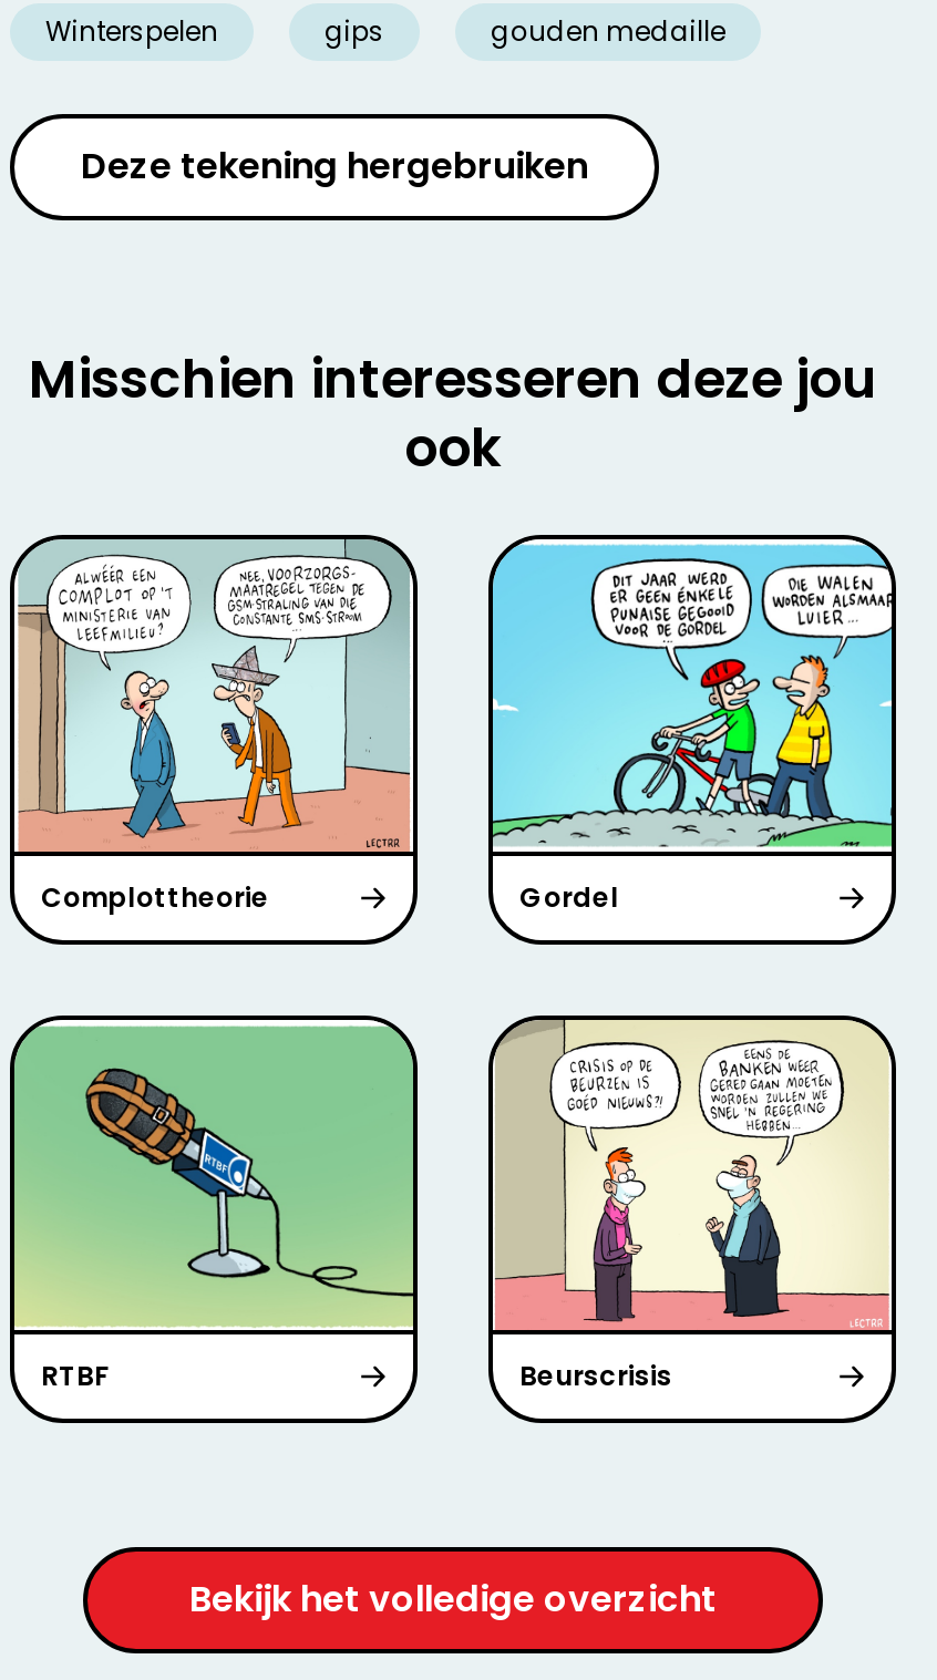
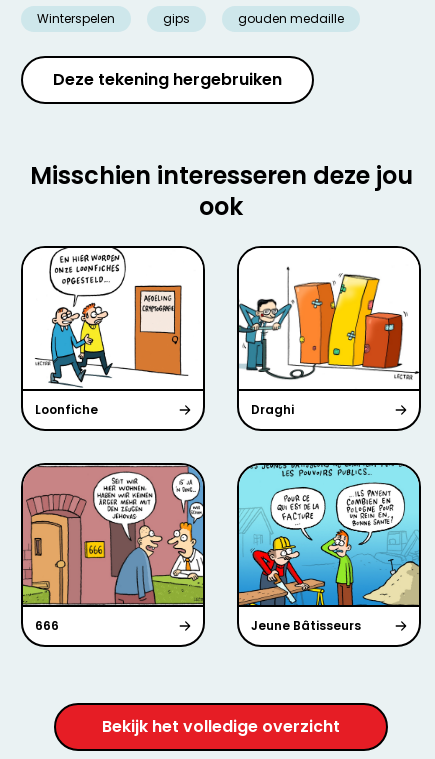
- [image]
- Complottheorie
- Gordel
+ [image]
+ Loonfiche
+ Draghi

- [image]
+ [image]

- [image]
+ [image]

- [image]
- RTBF
- Beurscrisis
+ [image]
+ 666
+ Jeune Bâtisseurs
